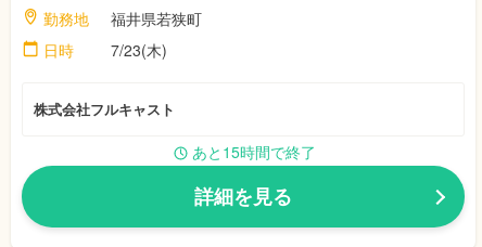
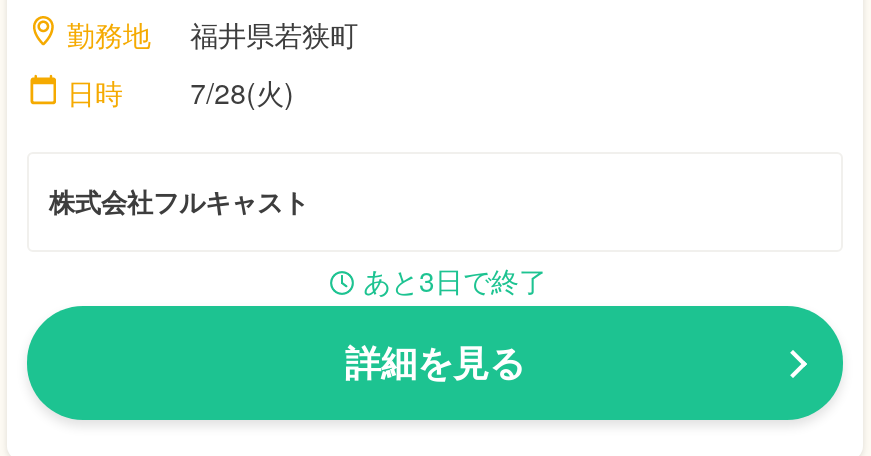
- 日時 7/23(木)
+ 日時 7/28(火)

- あと15時間で終了
+ あと3日で終了
